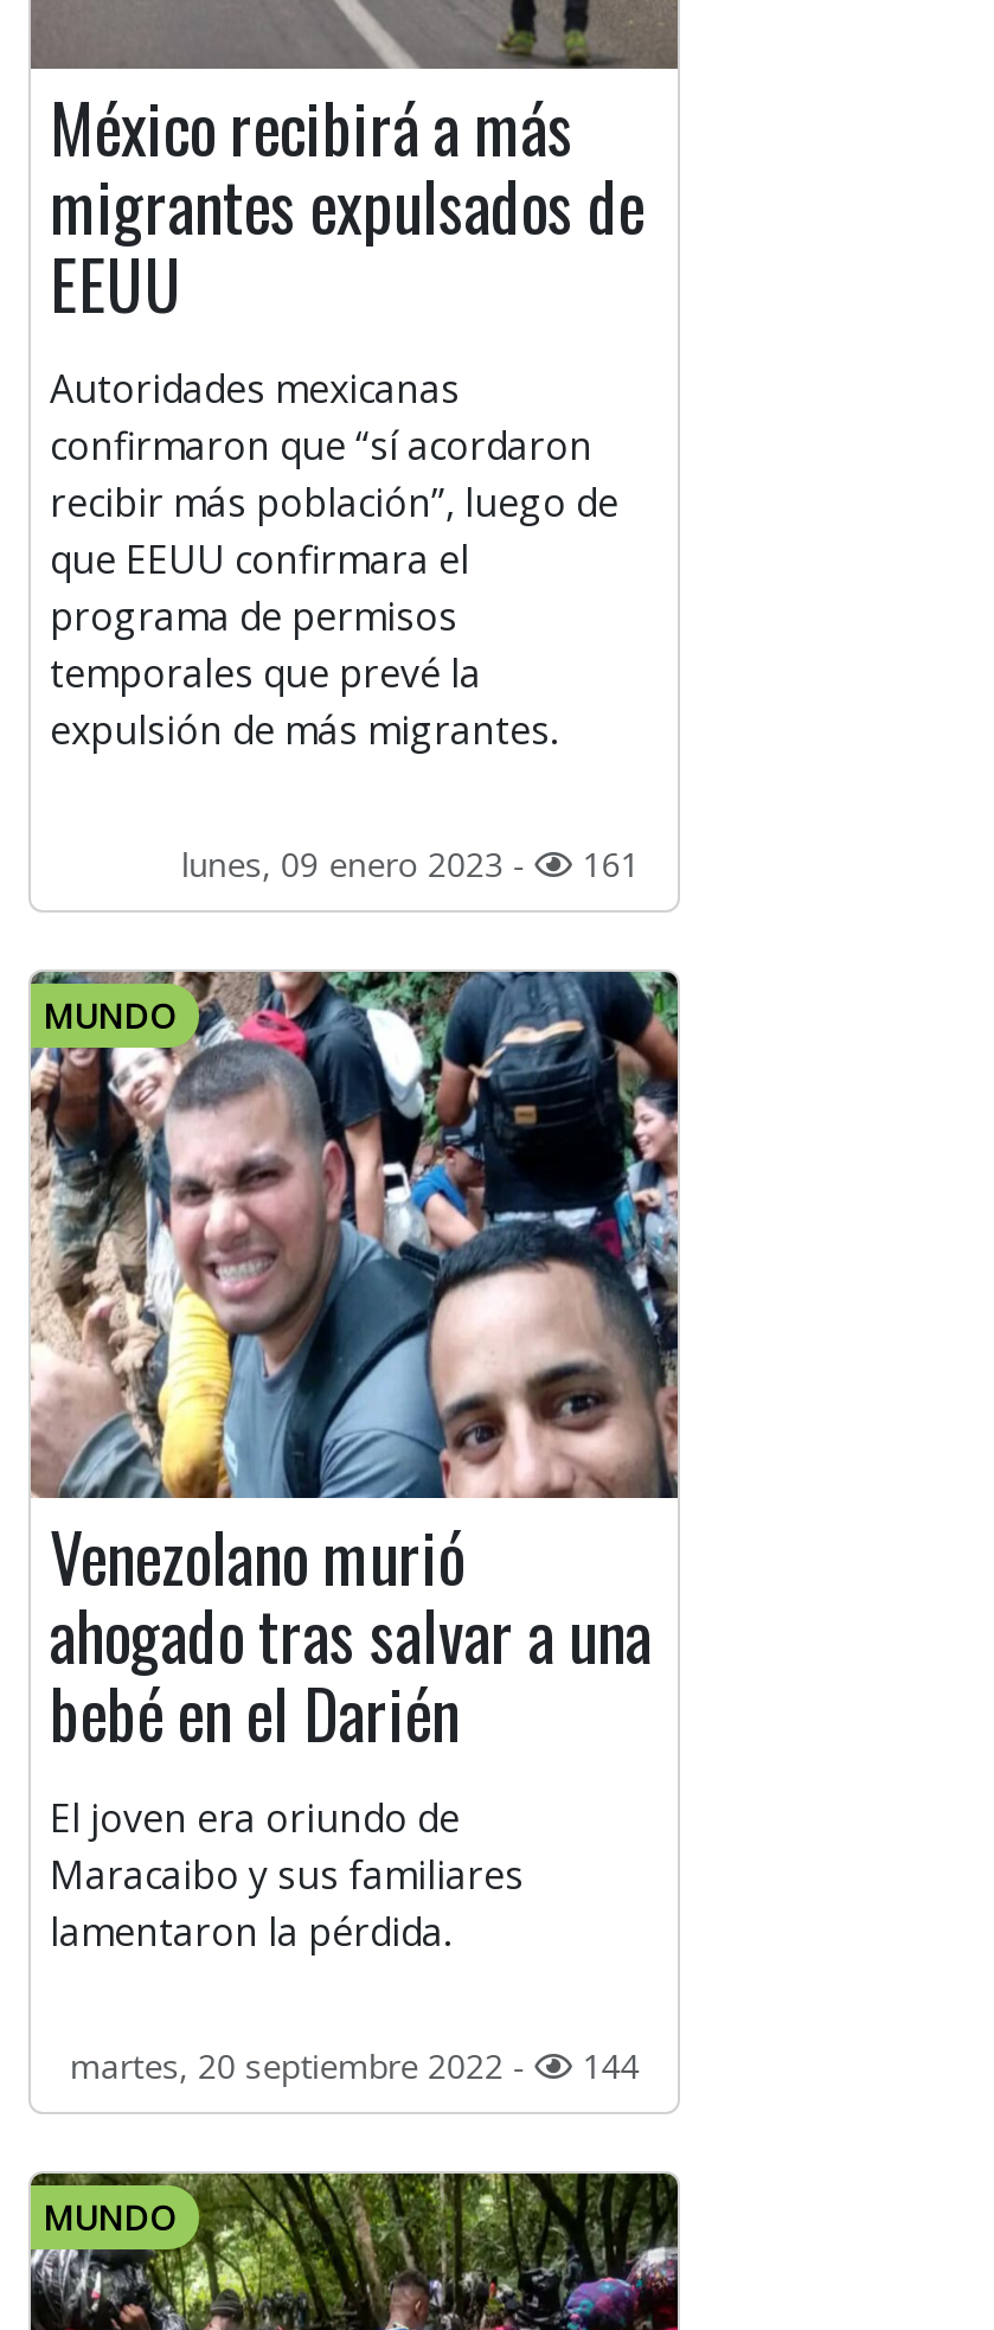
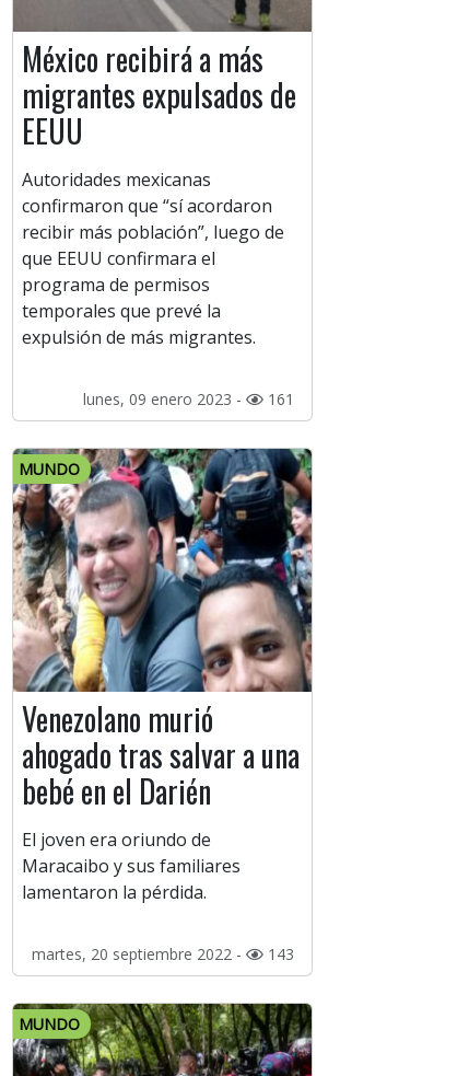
- martes, 20 septiembre 2022 - 144
+ martes, 20 septiembre 2022 - 143
